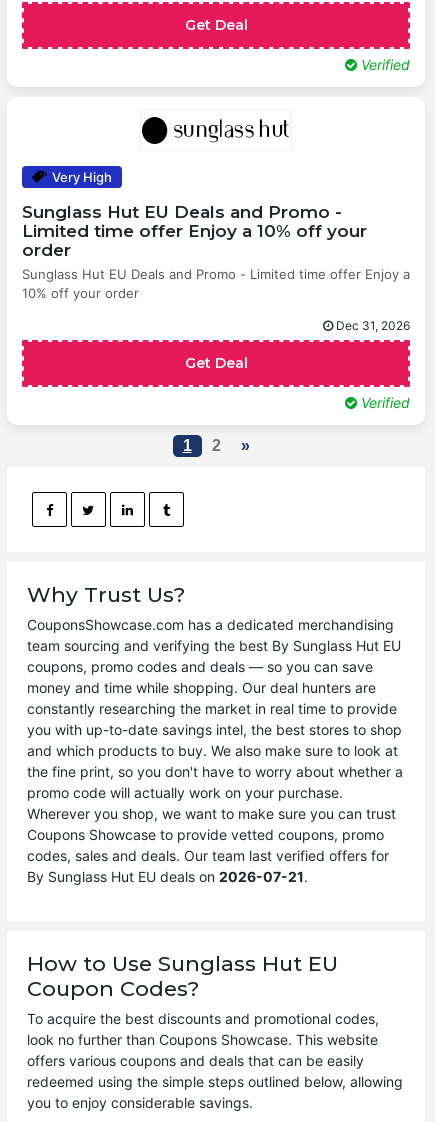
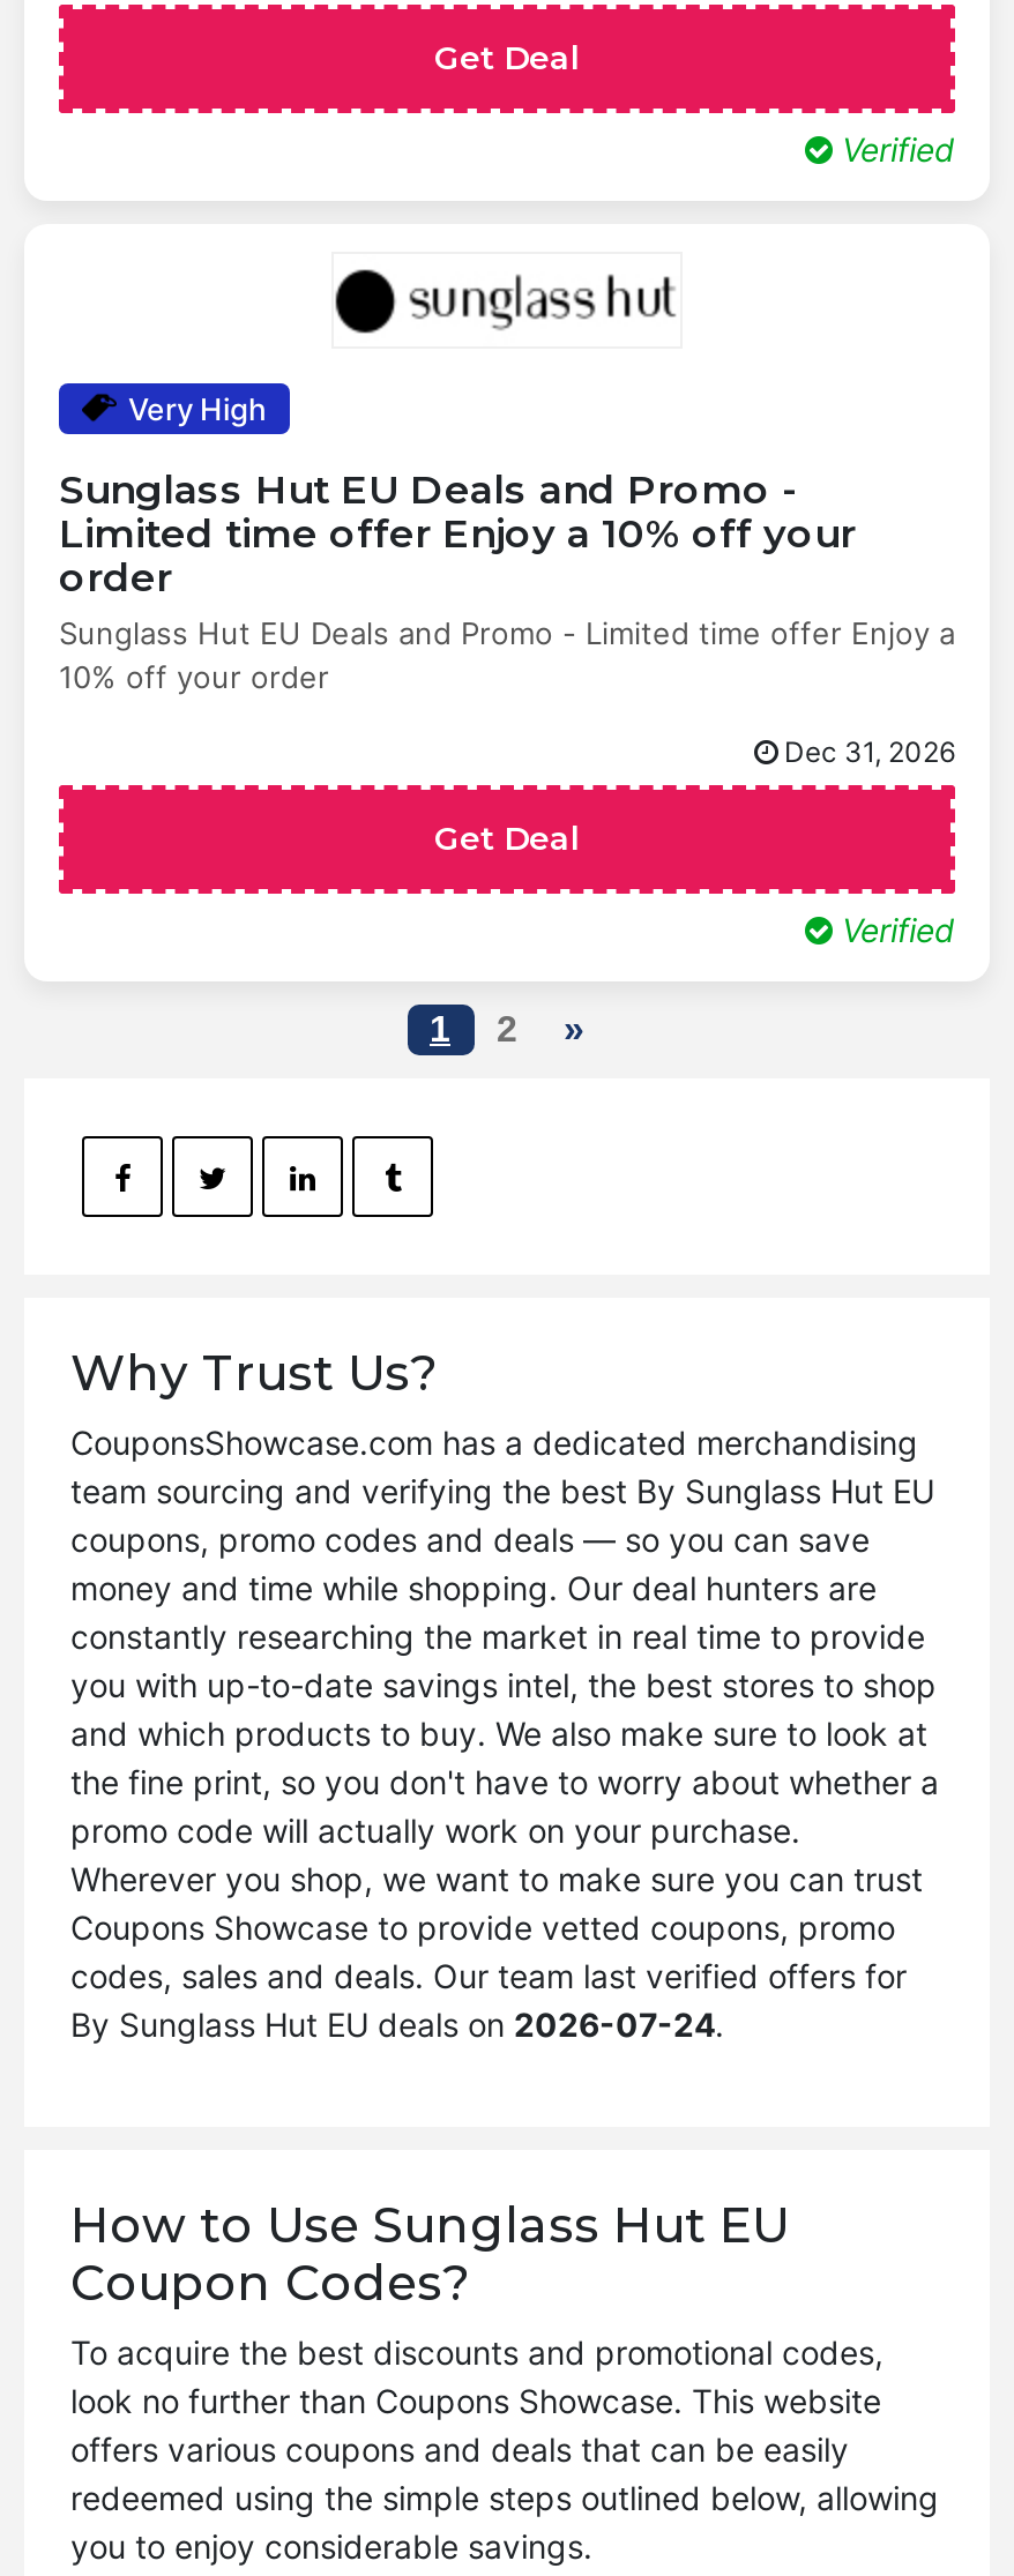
- By Sunglass Hut EU deals on 2026-07-21.
+ By Sunglass Hut EU deals on 2026-07-24.
